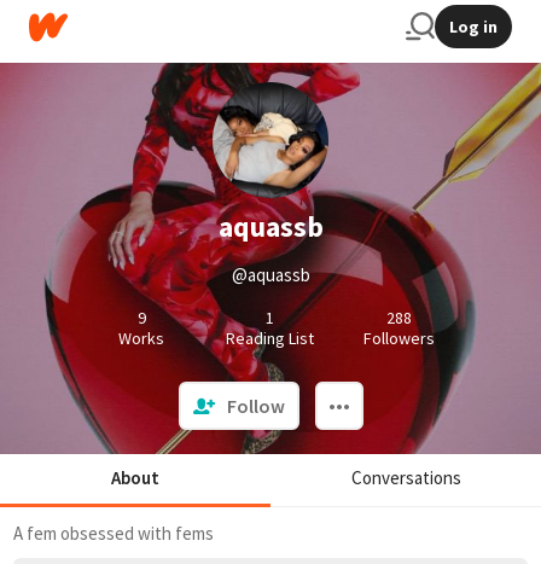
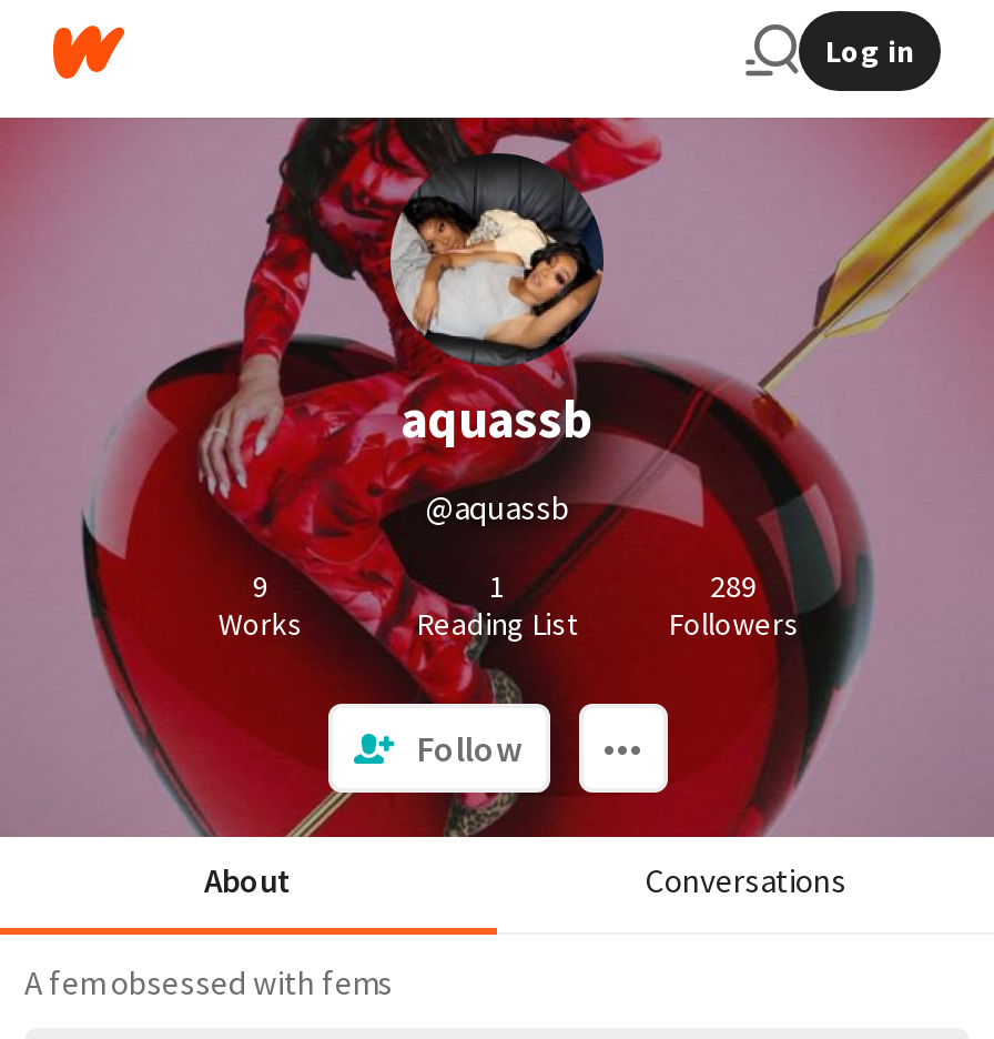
- 288
+ 289
